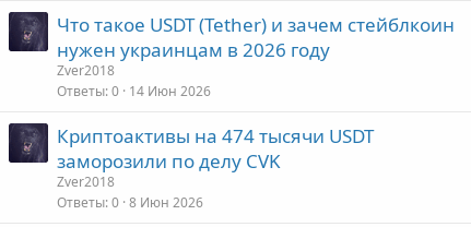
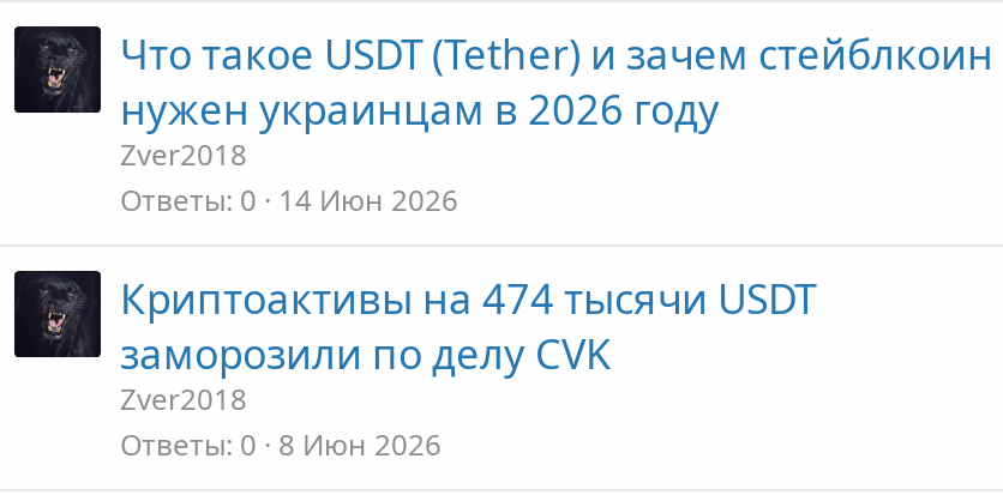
- [image]
+ [image]

- [image]
+ [image]
